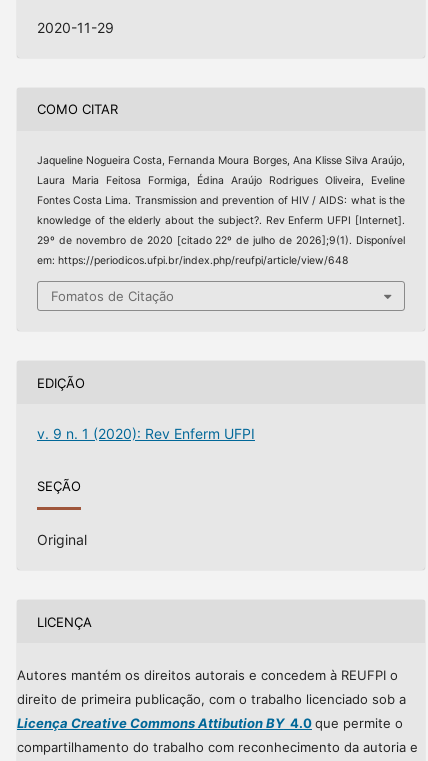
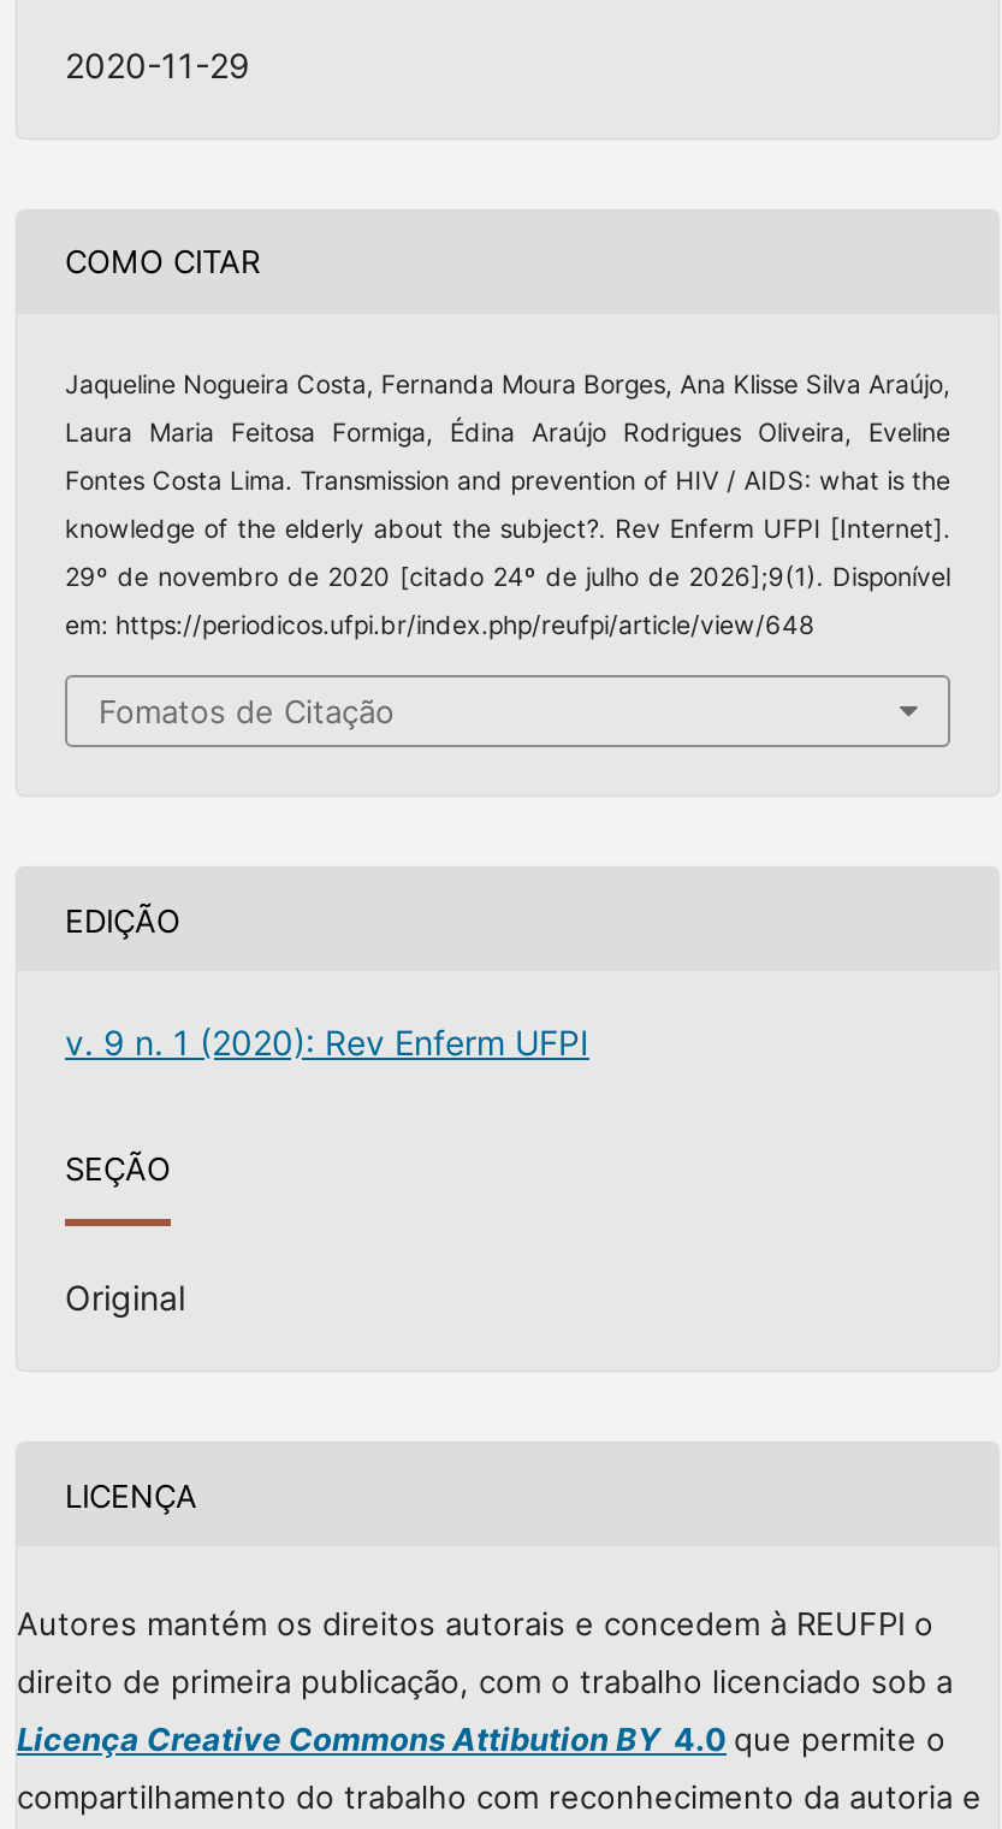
- 29º de novembro de 2020 [citado 22º de julho de 2026];9(1). Disponível
+ 29º de novembro de 2020 [citado 24º de julho de 2026];9(1). Disponível
